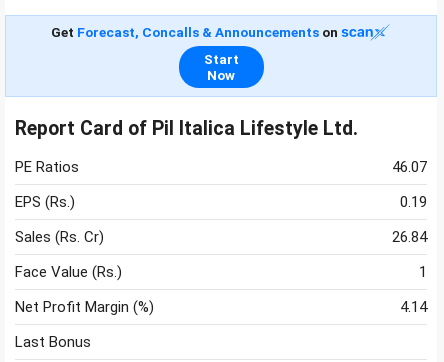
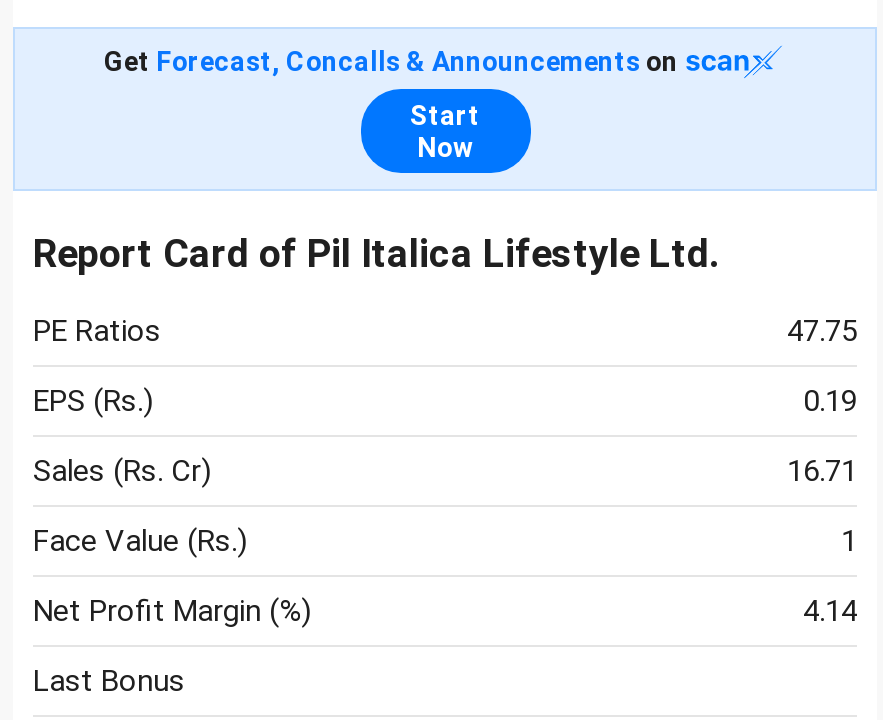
- 46.07
+ 47.75

- 26.84
+ 16.71
